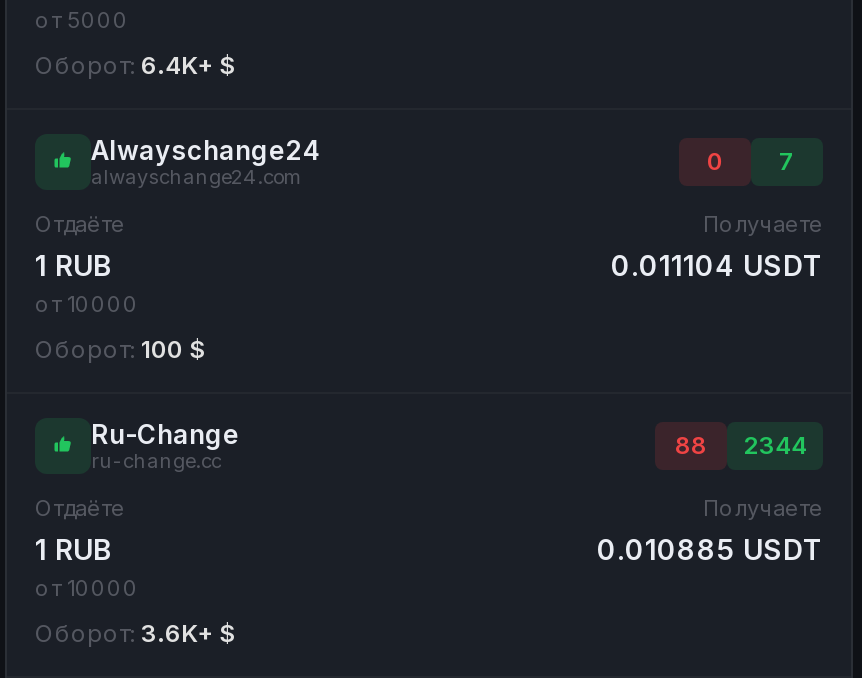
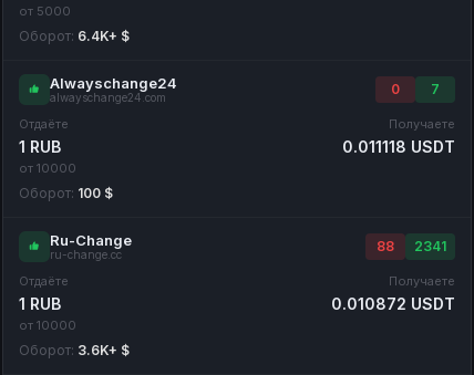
- 0.011104 USDT
+ 0.011118 USDT

- 88 2344
+ 88 2341

- 0.010885 USDT
+ 0.010872 USDT
